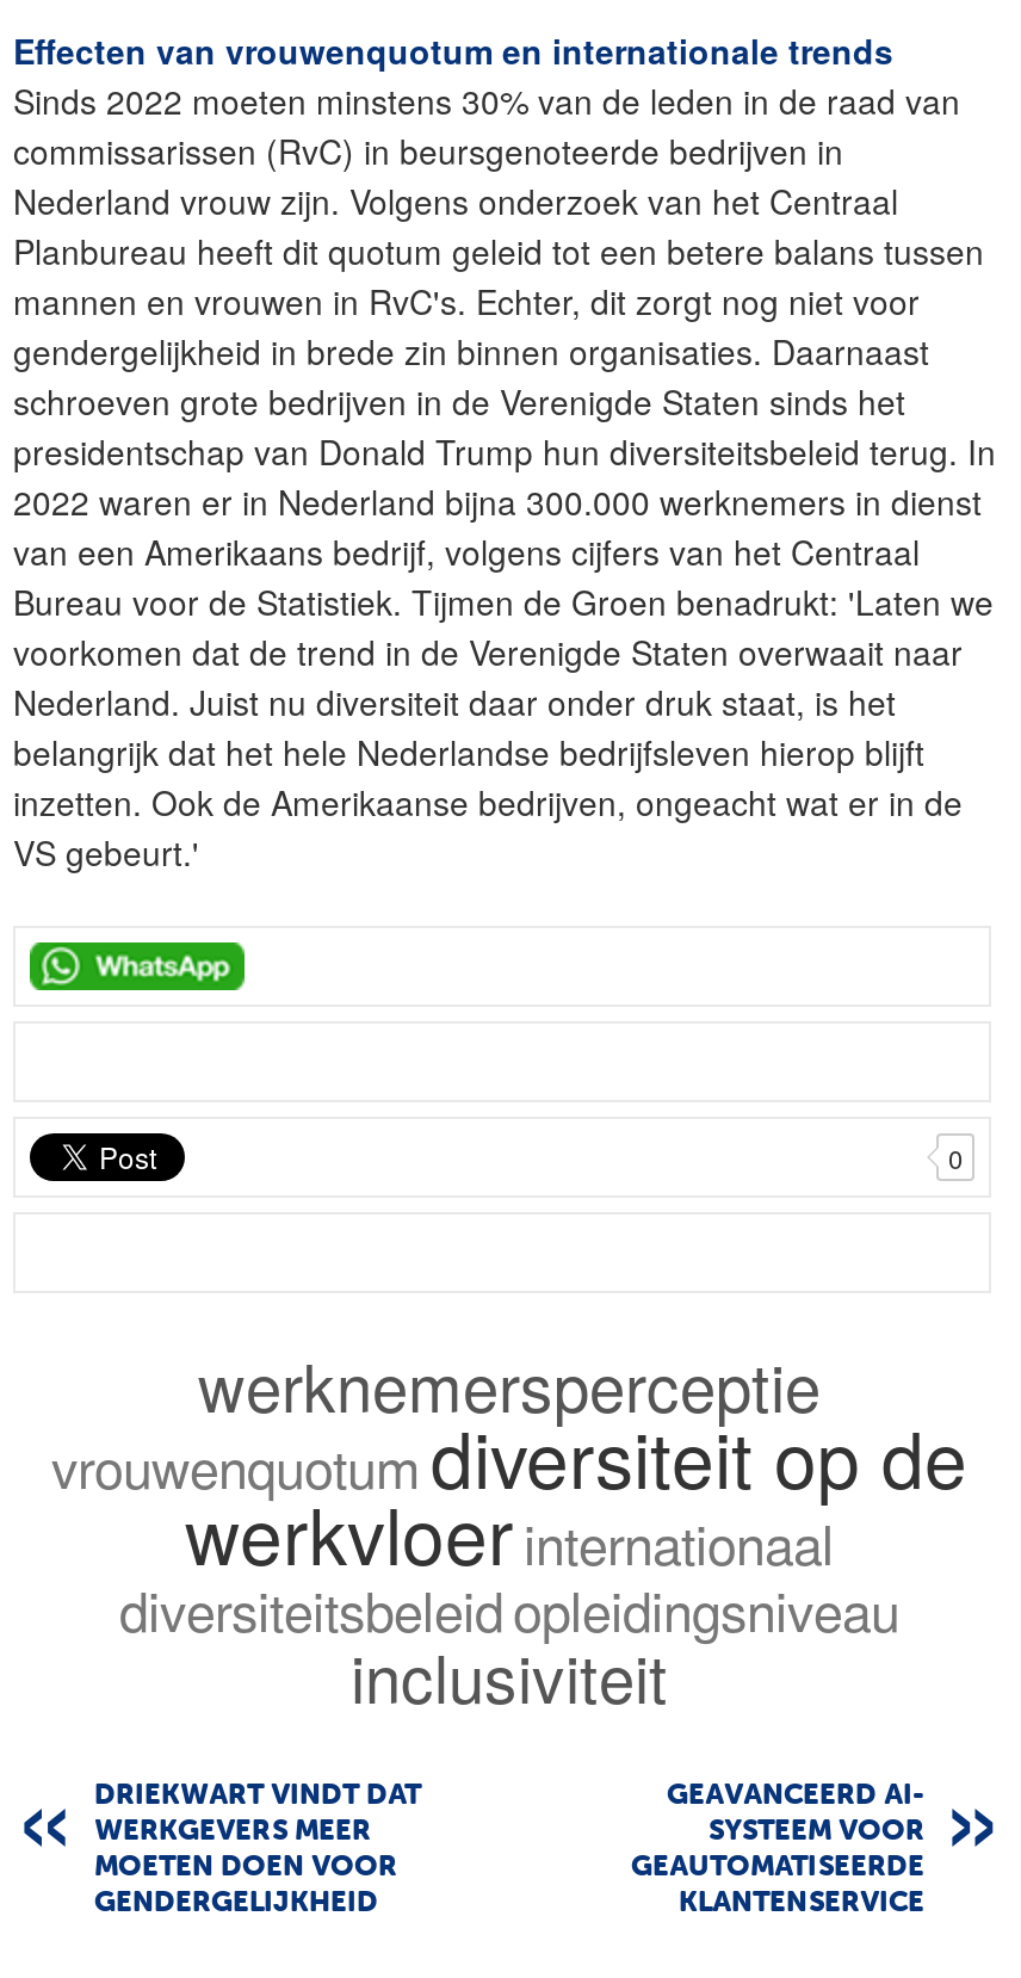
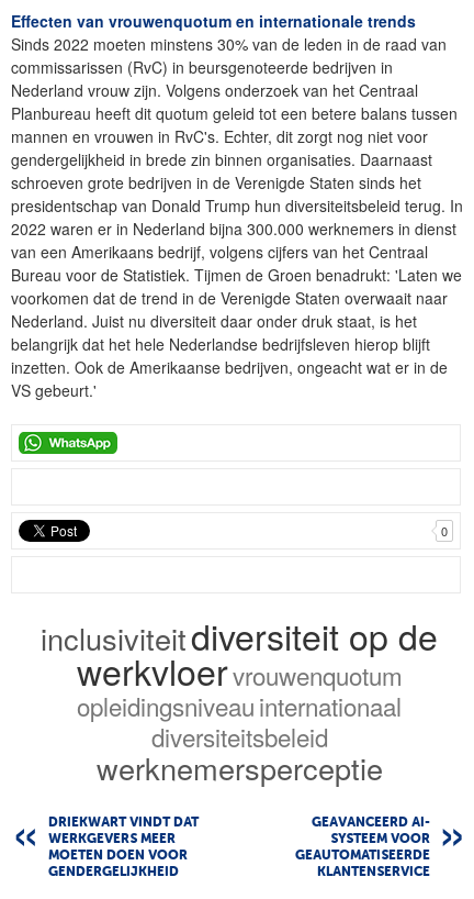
+ inclusiviteit diversiteit op de
+ werkvloer vrouwenquotum
+ opleidingsniveau internationaal
+ diversiteitsbeleid

moved down: werknemersperceptie

- vrouwenquotum diversiteit op de
- werkvloer internationaal
- diversiteitsbeleid opleidingsniveau
- inclusiviteit
